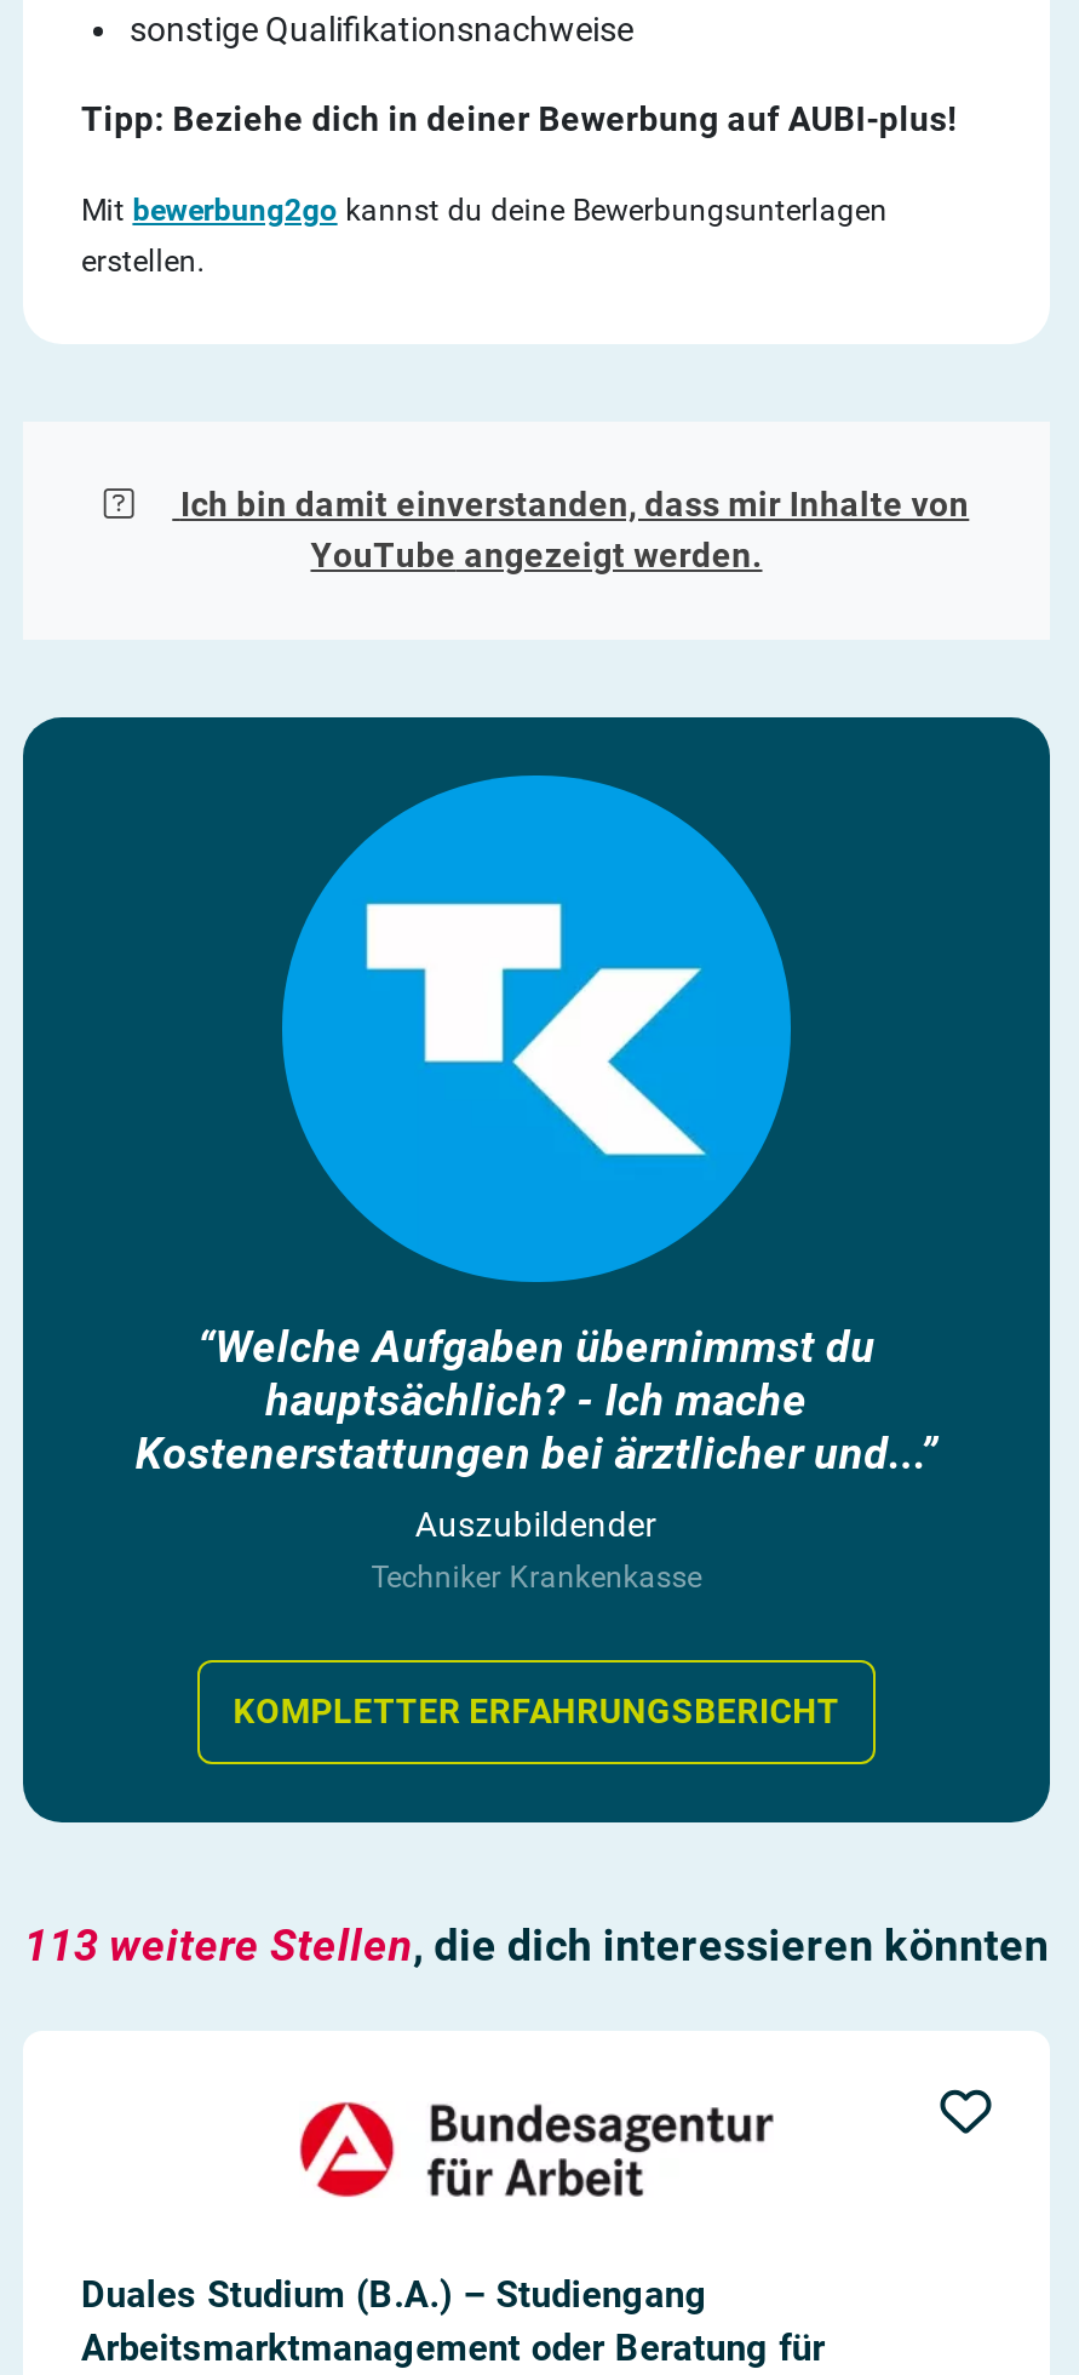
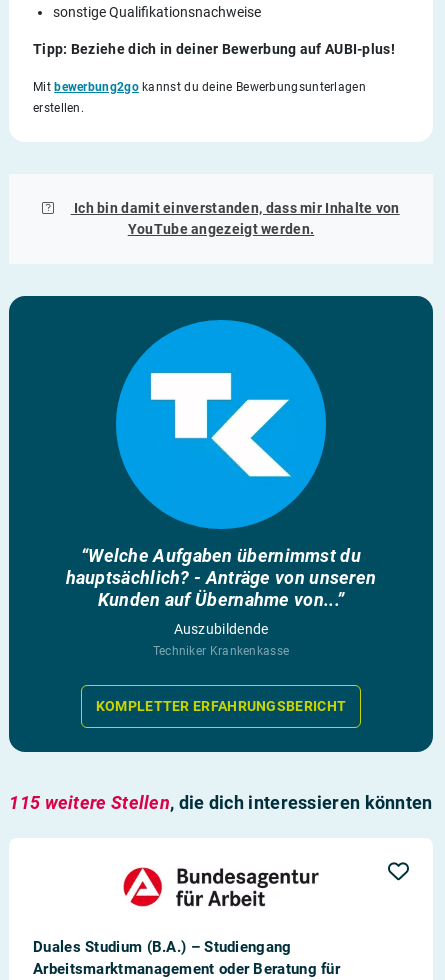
- hauptsächlich? - Ich mache
- Kostenerstattungen bei ärztlicher und...”
+ hauptsächlich? - Anträge von unseren
+ Kunden auf Übernahme von...”

- Auszubildender
+ Auszubildende

- 113 weitere Stellen, die dich interessieren könnten
+ 115 weitere Stellen, die dich interessieren könnten
